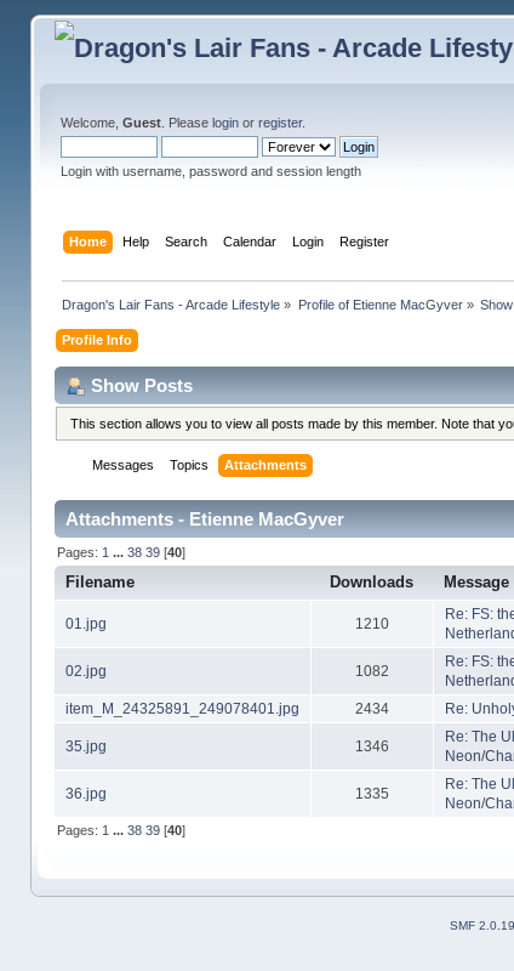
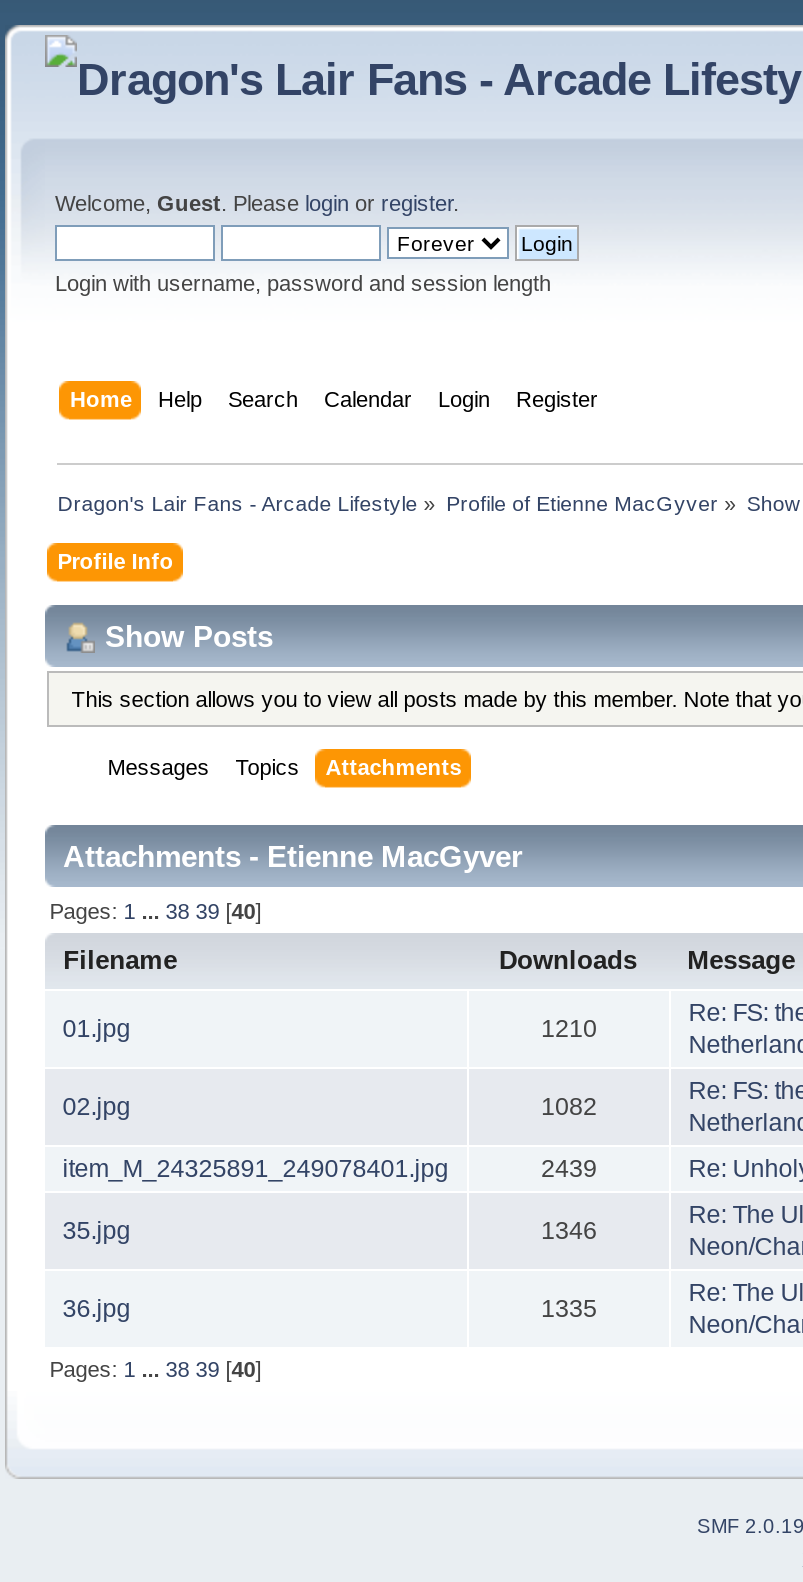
- 2434
+ 2439
